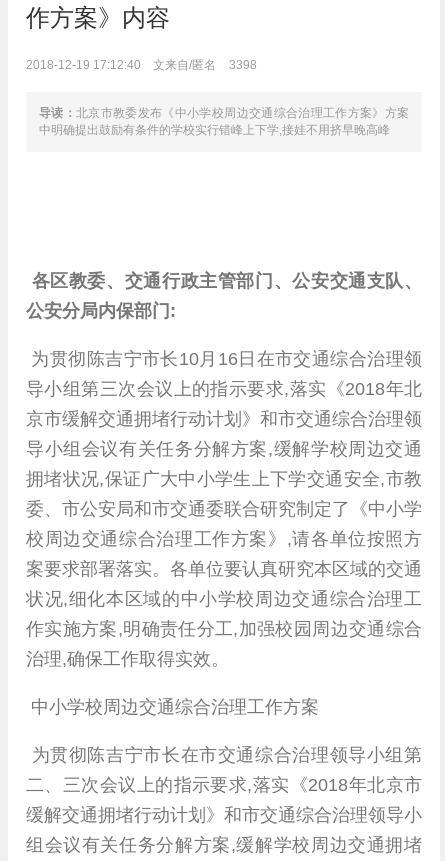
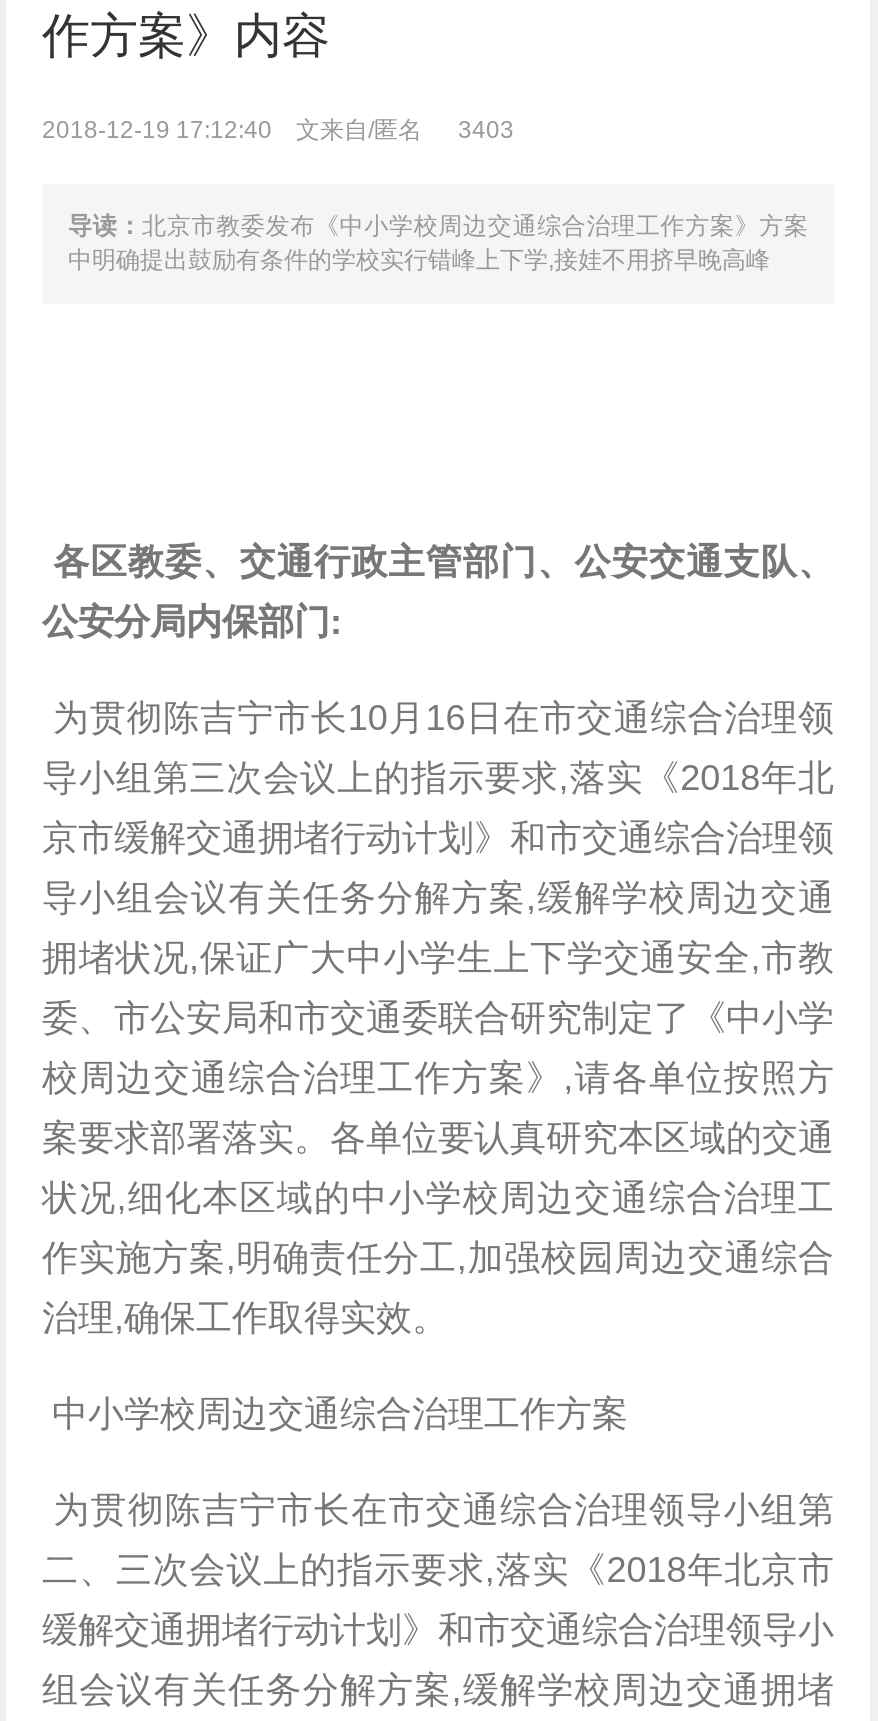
- 2018-12-19 17:12:40 文来自/匿名 3398
+ 2018-12-19 17:12:40 文来自/匿名 3403
